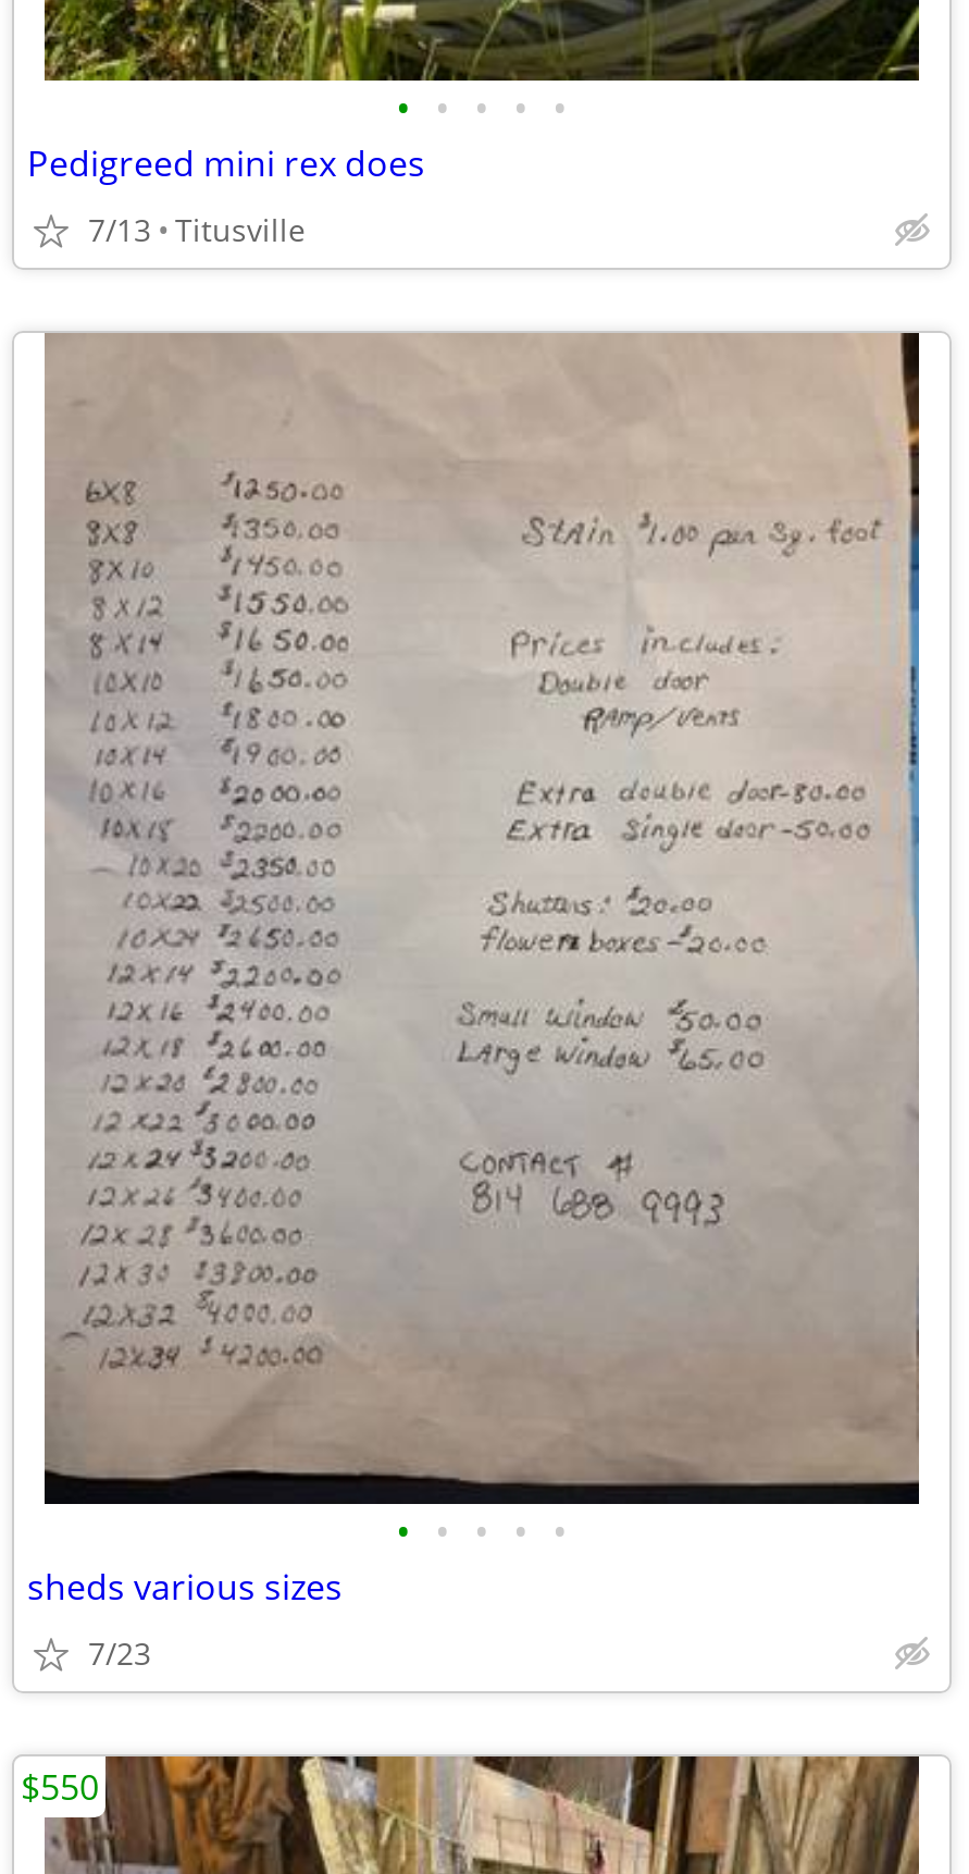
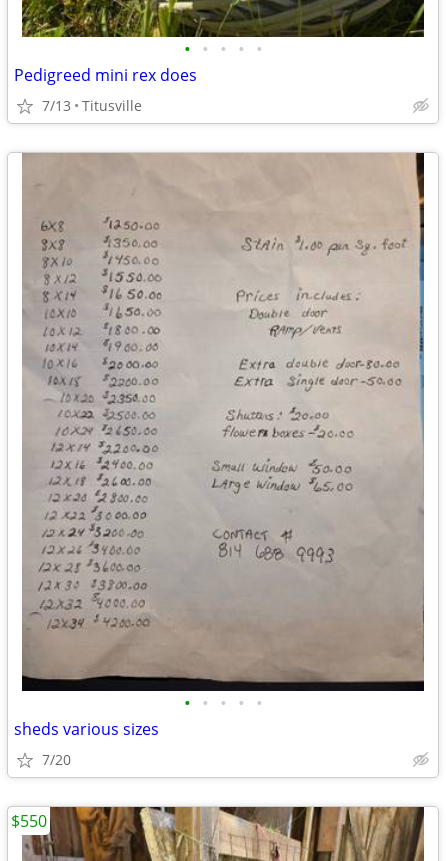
- 7/23
+ 7/20
